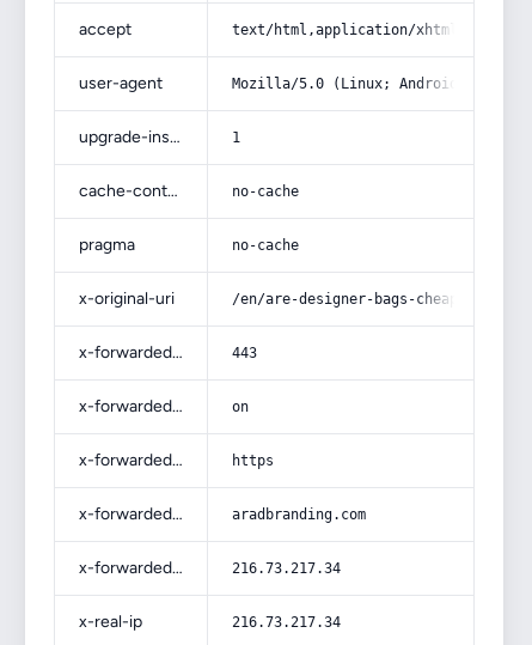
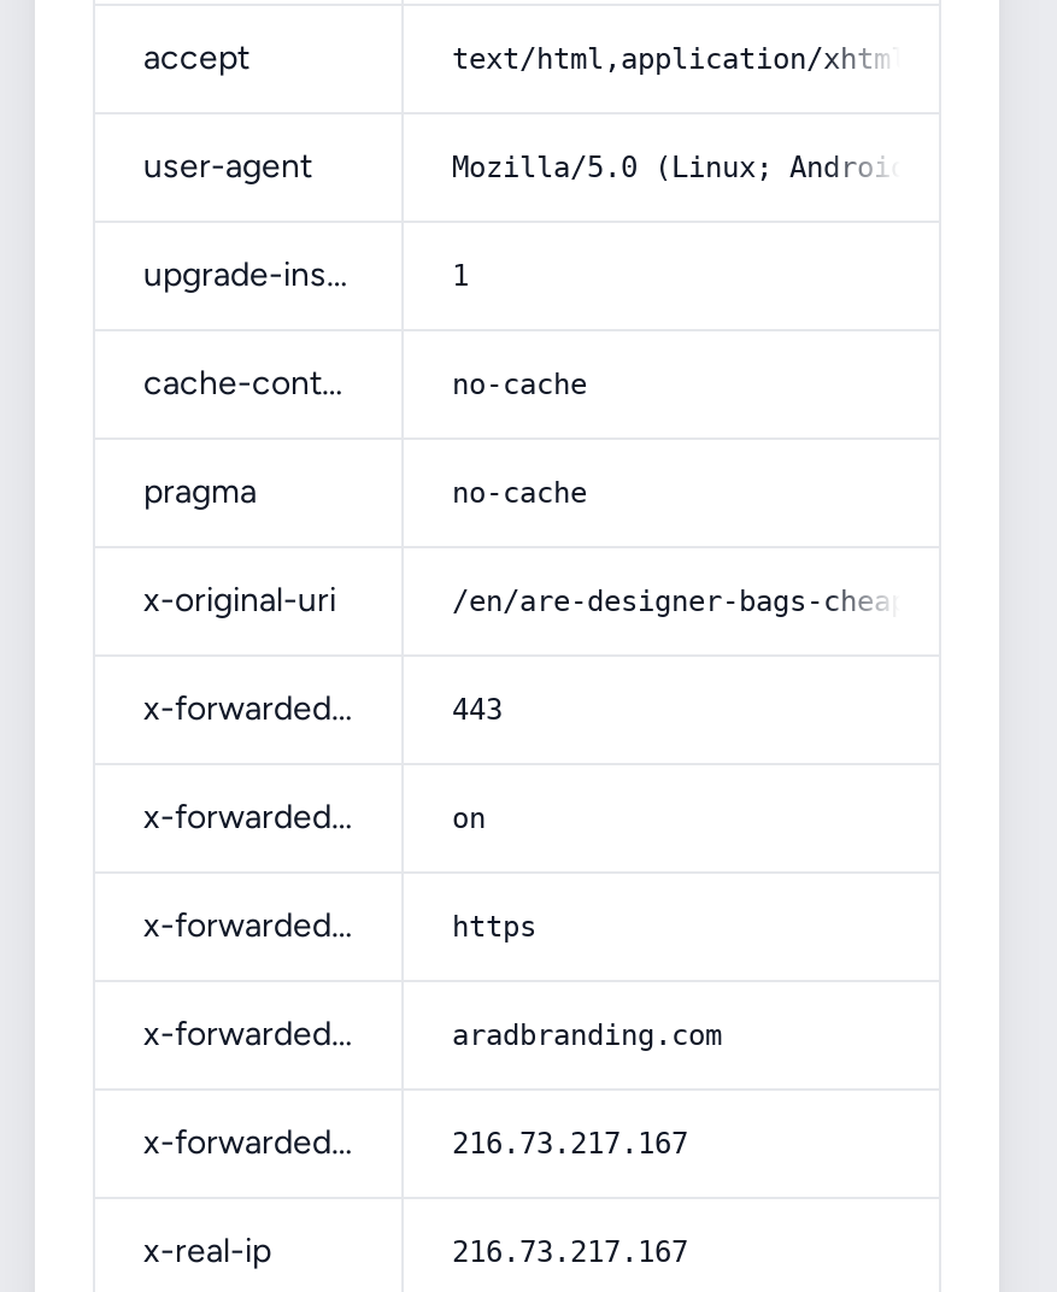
- 216.73.217.34
+ 216.73.217.167

- 216.73.217.34
+ 216.73.217.167
